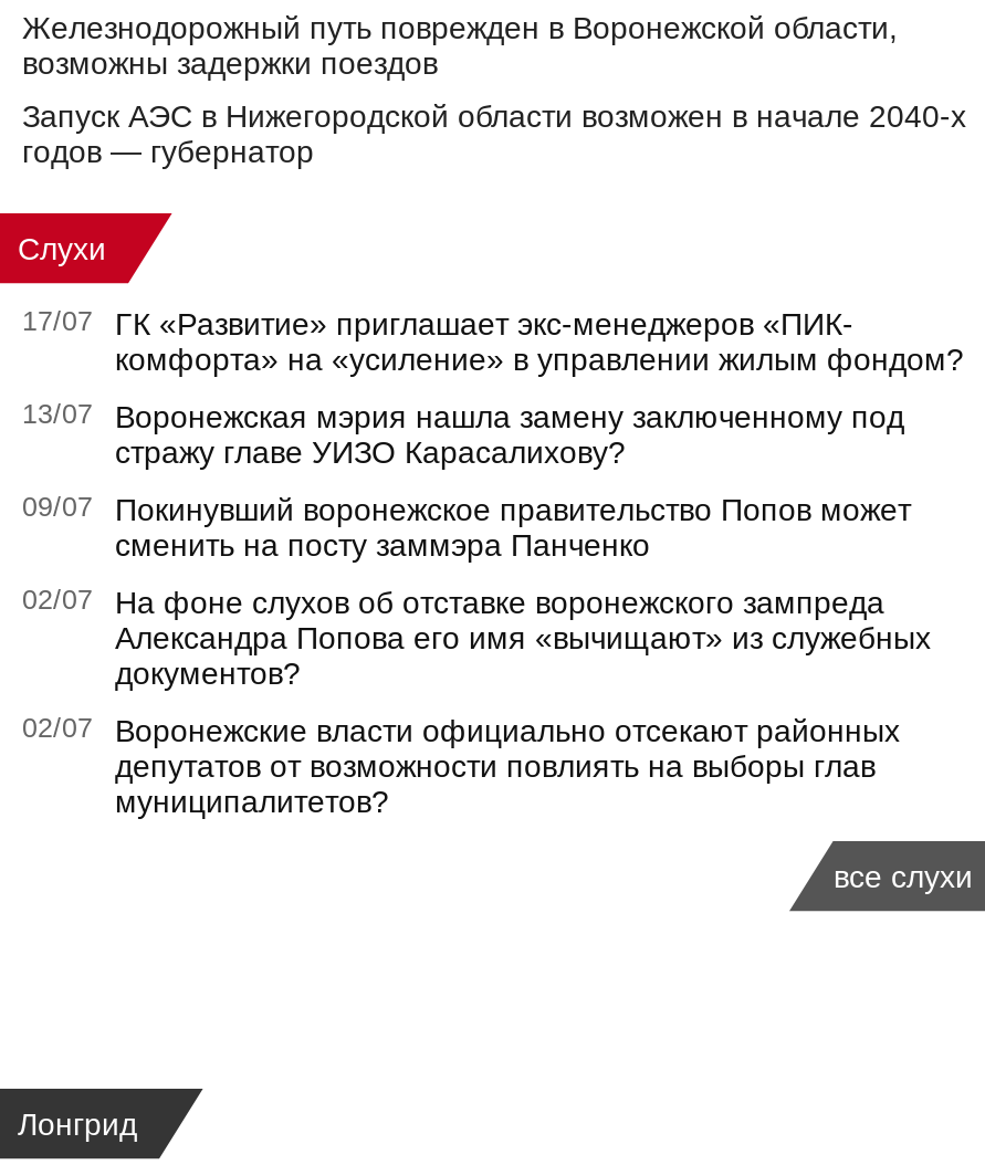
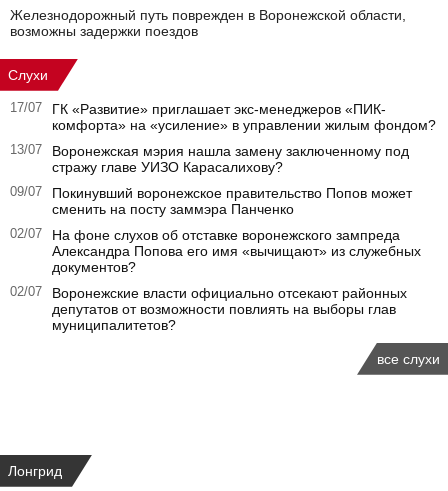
- Запуск АЭС в Нижегородской области возможен в начале 2040‑х
- годов — губернатор
